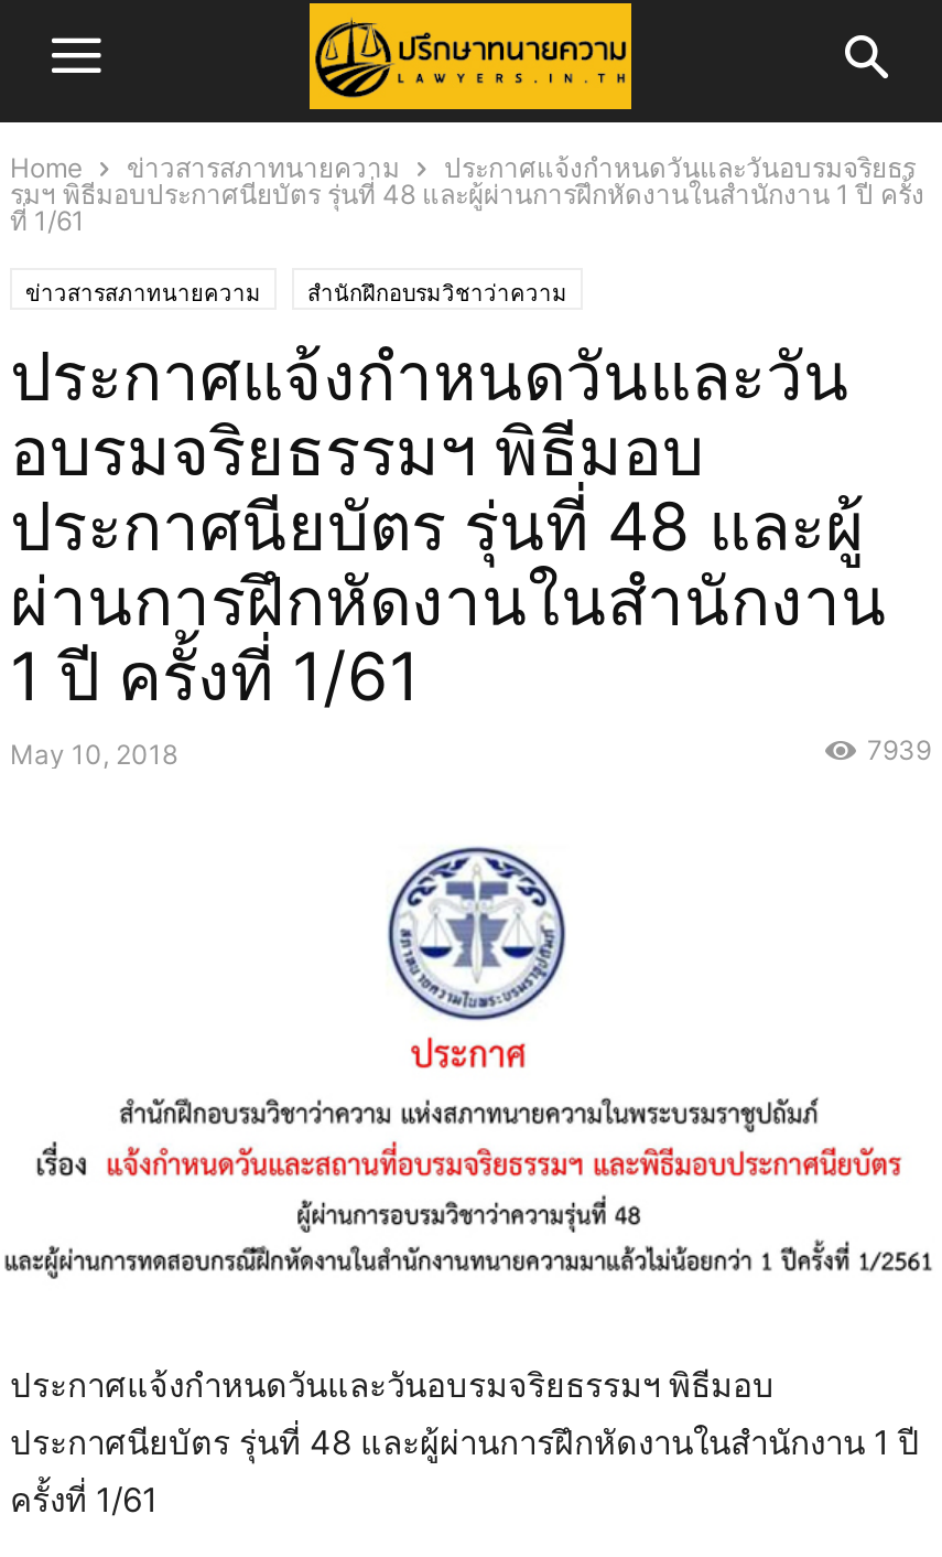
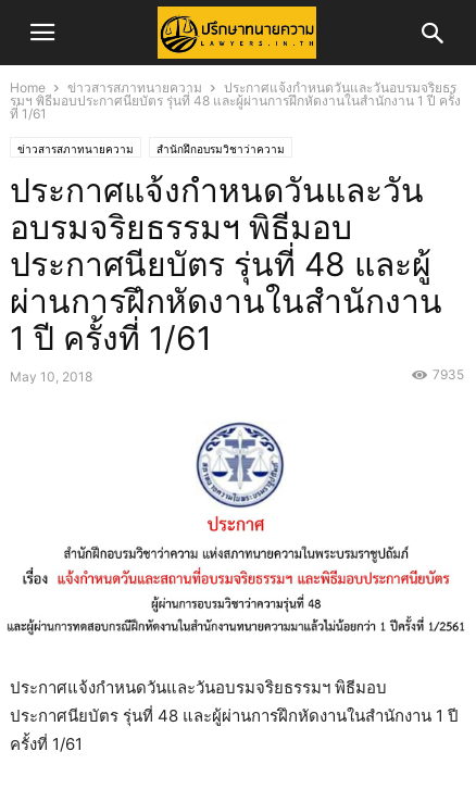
- 7939
+ 7935
